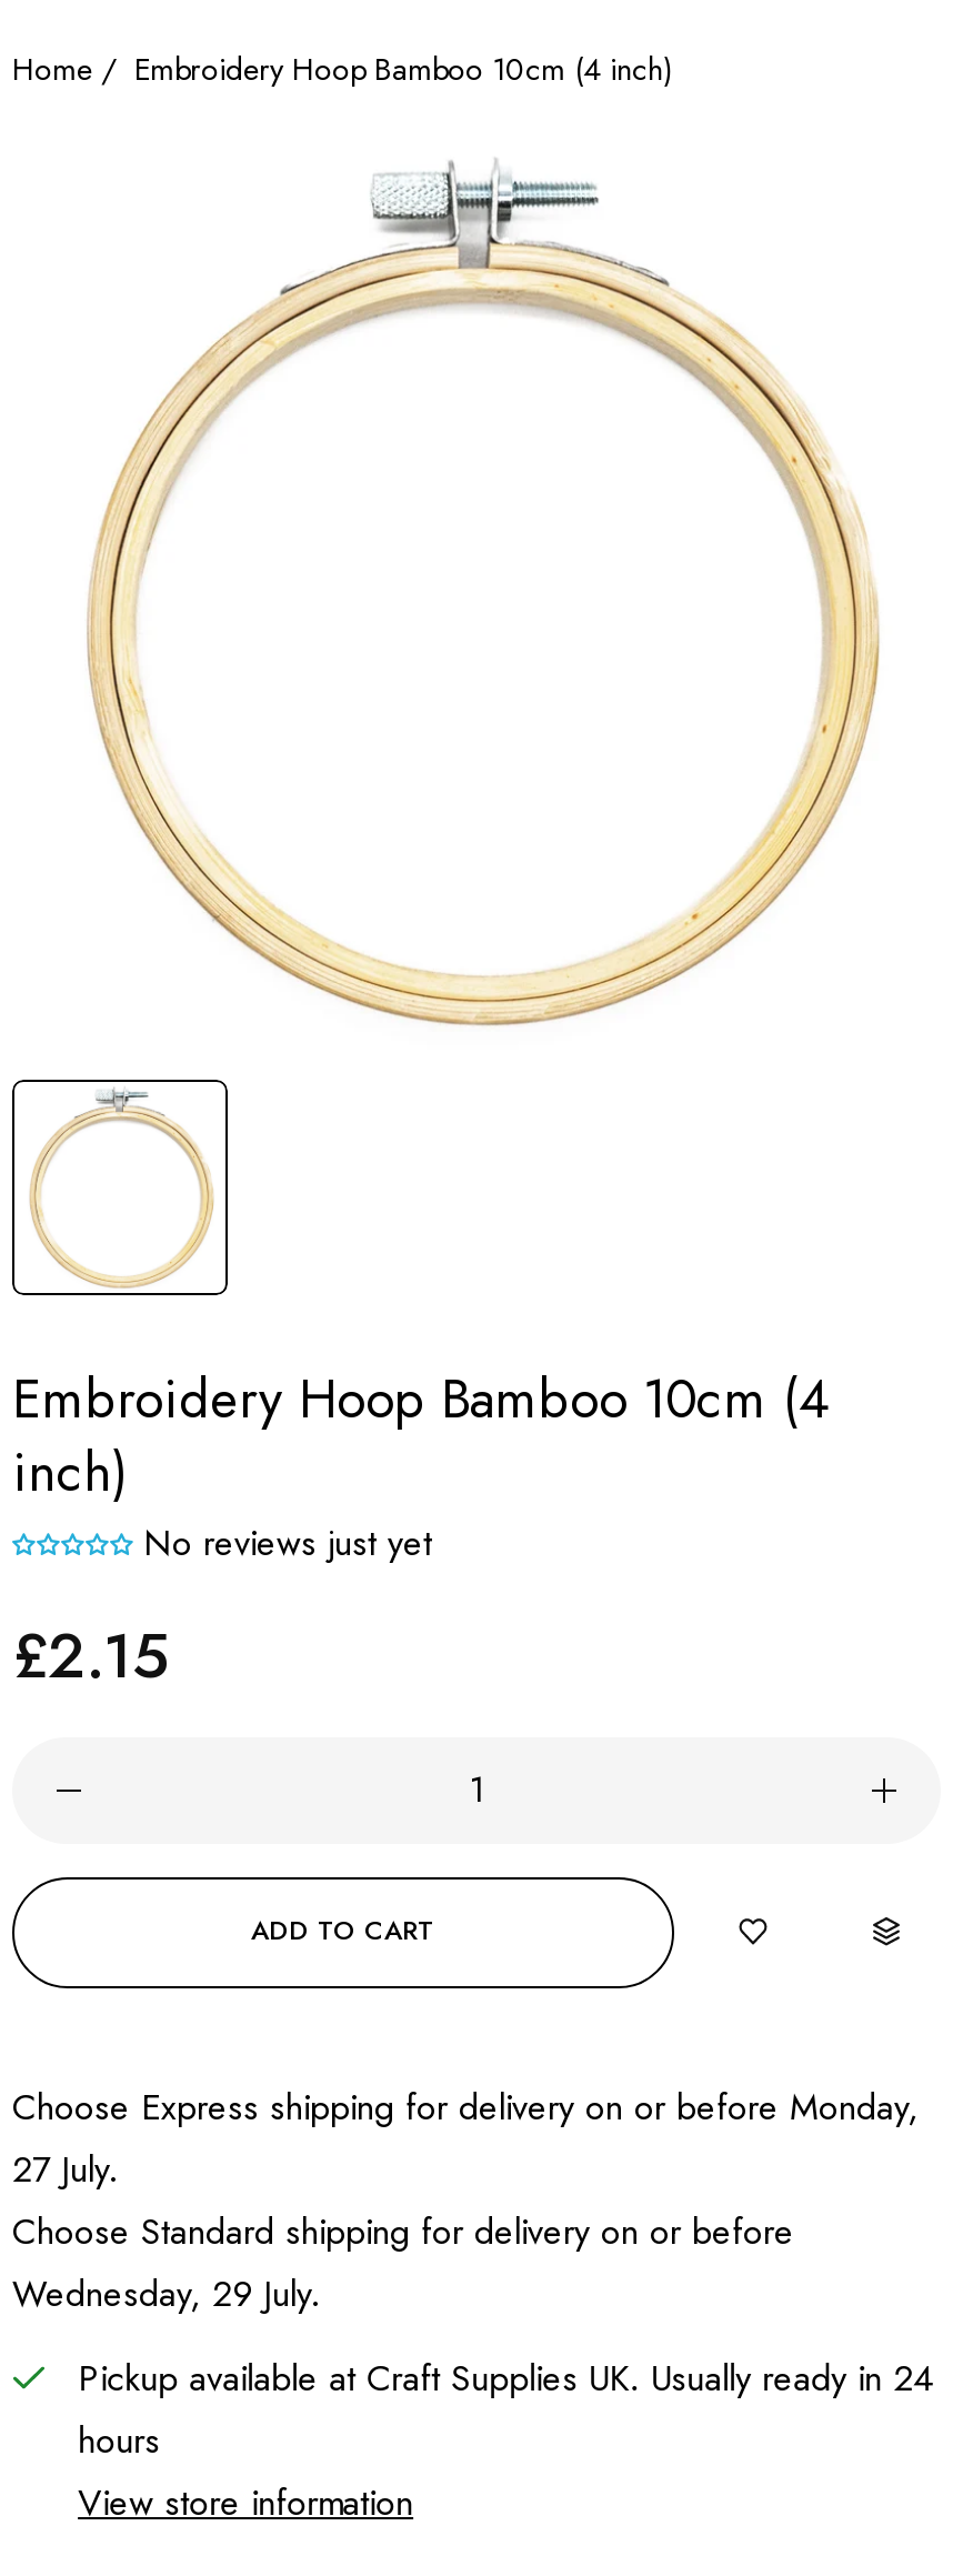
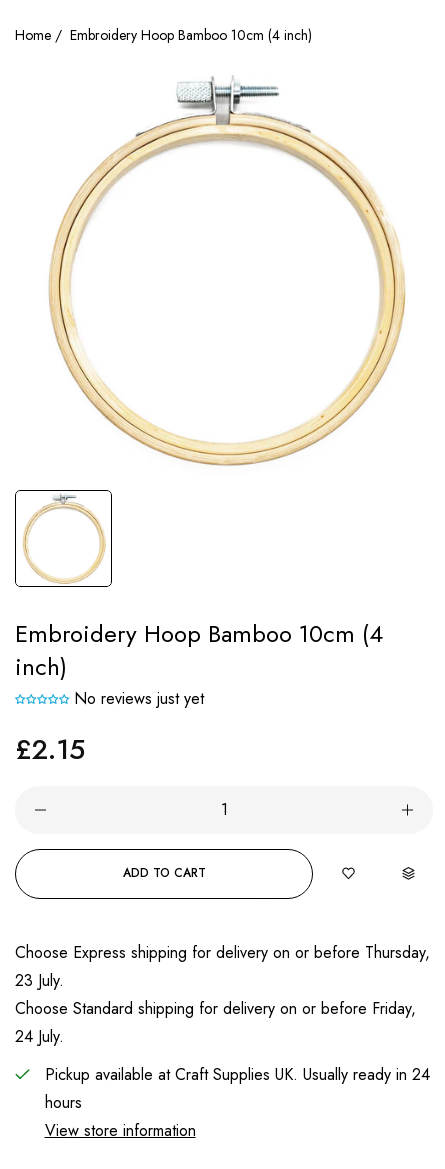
- Choose Express shipping for delivery on or before Monday,
- 27 July.
- Choose Standard shipping for delivery on or before
- Wednesday, 29 July.
+ Choose Express shipping for delivery on or before Thursday,
+ 23 July.
+ Choose Standard shipping for delivery on or before Friday,
+ 24 July.
